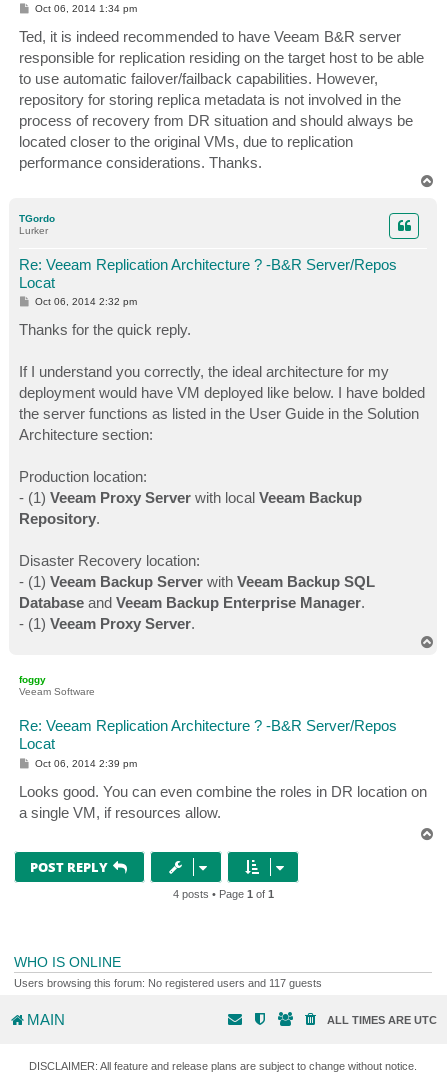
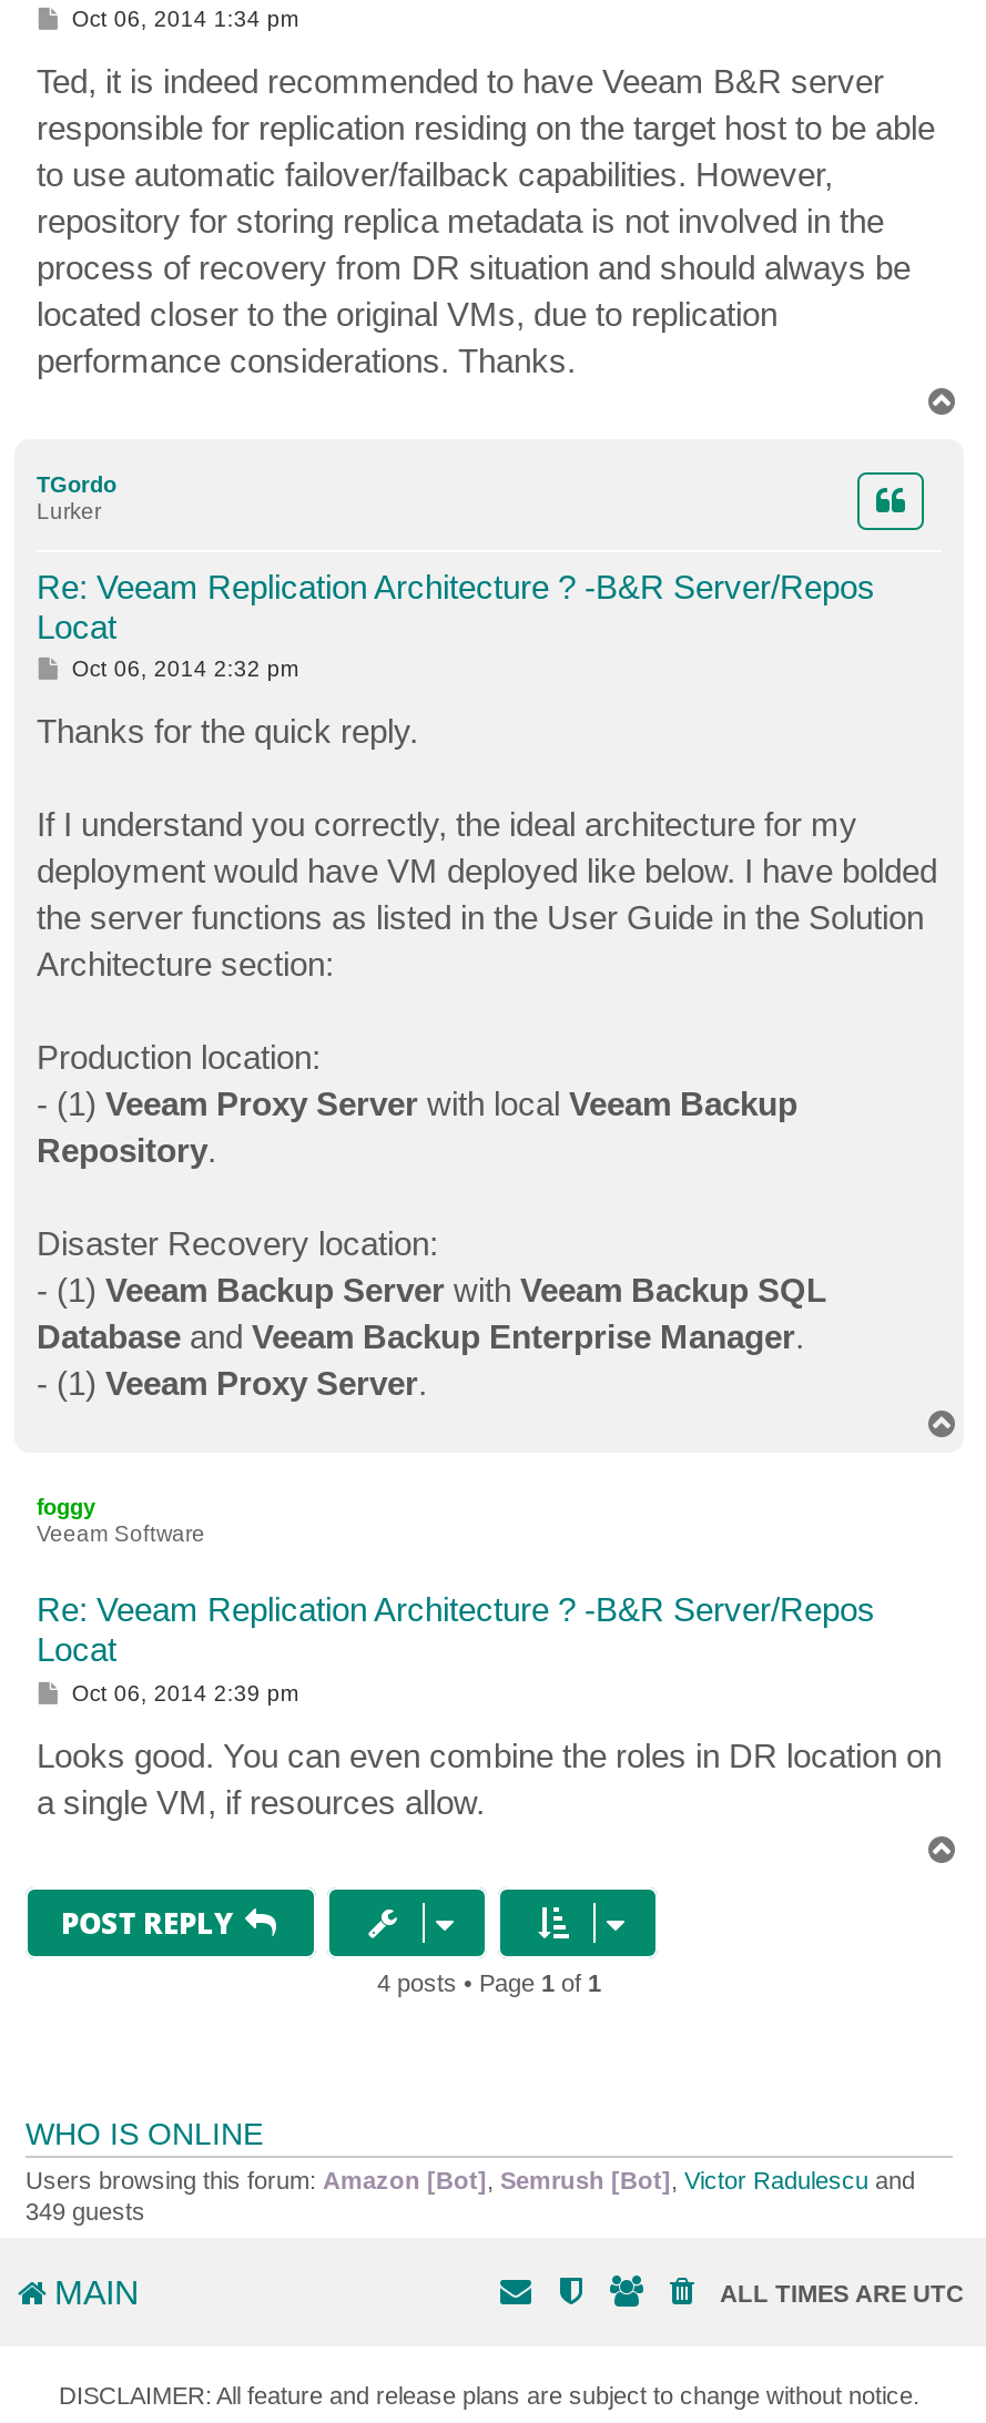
- Users browsing this forum: No registered users and 117 guests
+ Users browsing this forum: Amazon [Bot], Semrush [Bot], Victor Radulescu and
+ 349 guests
